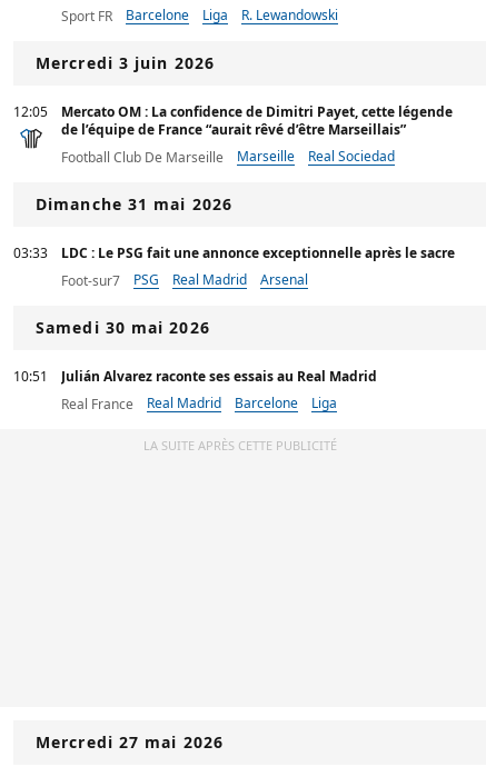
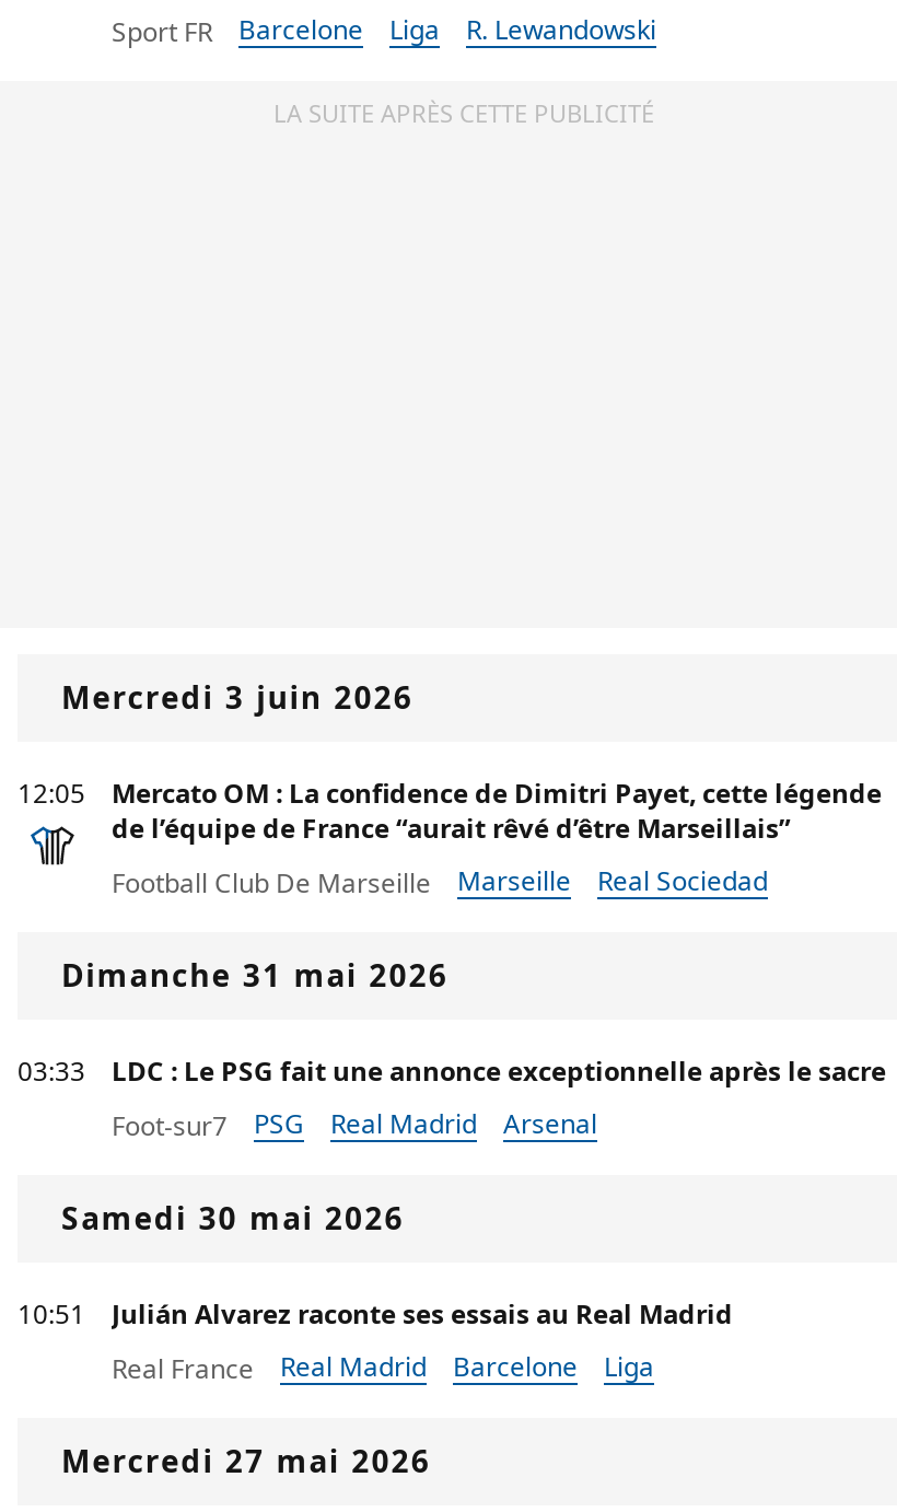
moved down: Mercredi 3 juin 2026 | 12:05 | Mercato OM : La confidence de Dimitri Payet, cette légende | ... | Barcelone | Liga

moved up: LA SUITE APRÈS CETTE PUBLICITÉ
